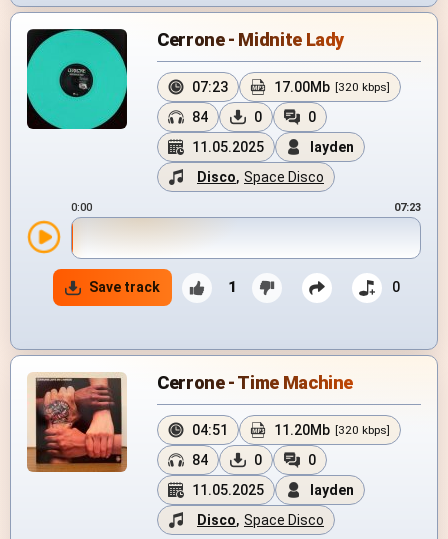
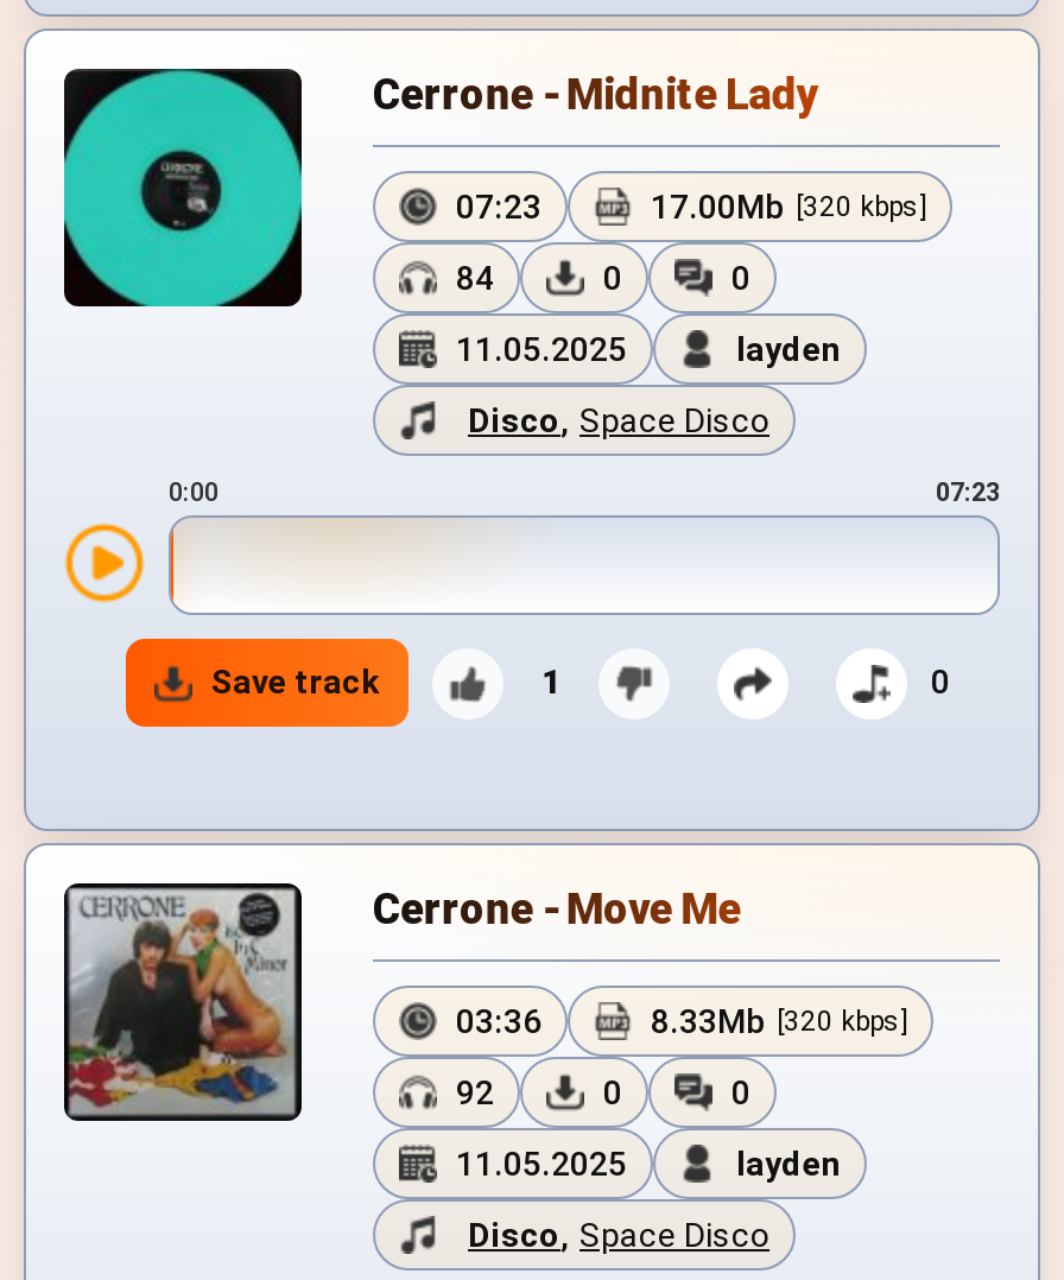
- [image]
- Cerrone - Time Machine
+ [image]
+ Cerrone - Move Me

- 04:51
+ 03:36

- 11.20Mb [320 kbps]
+ 8.33Mb [320 kbps]

- 84
+ 92
